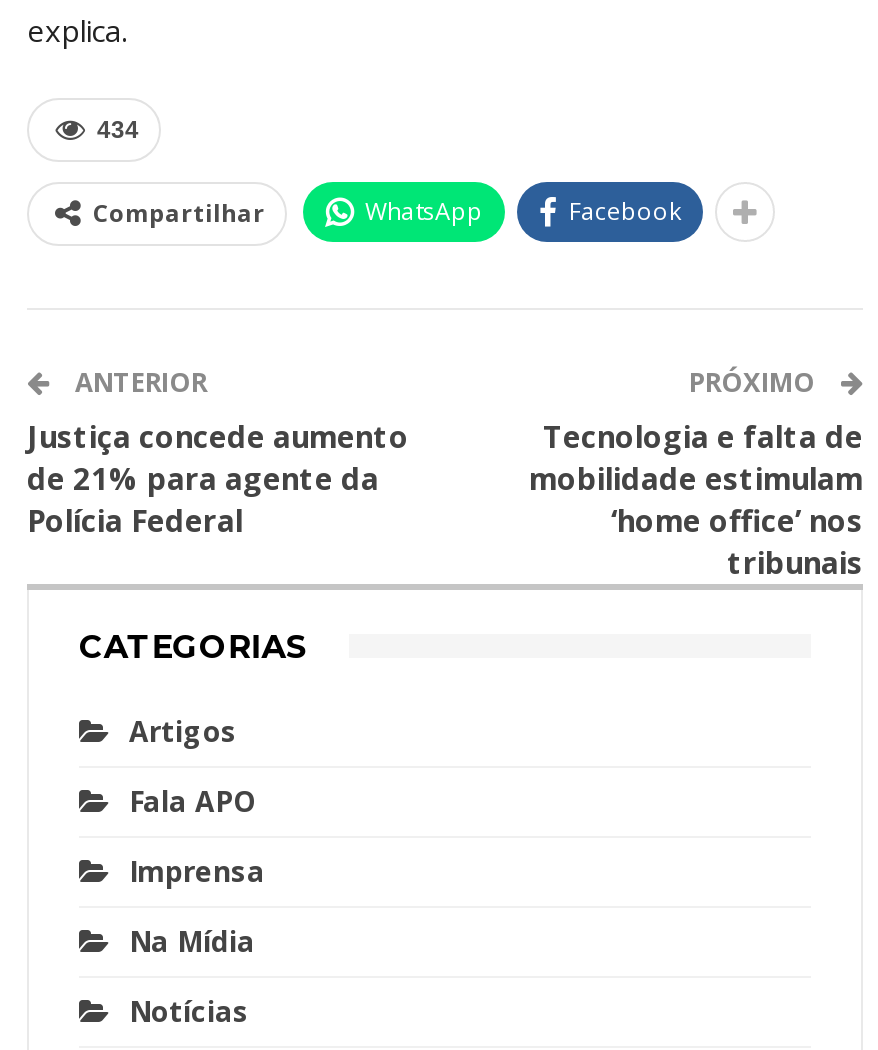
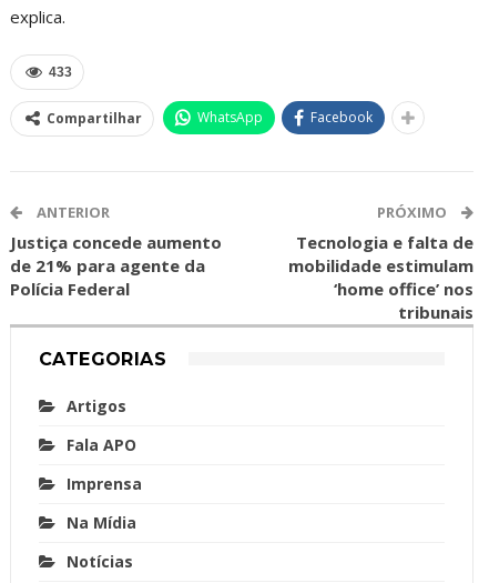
- 434
+ 433
